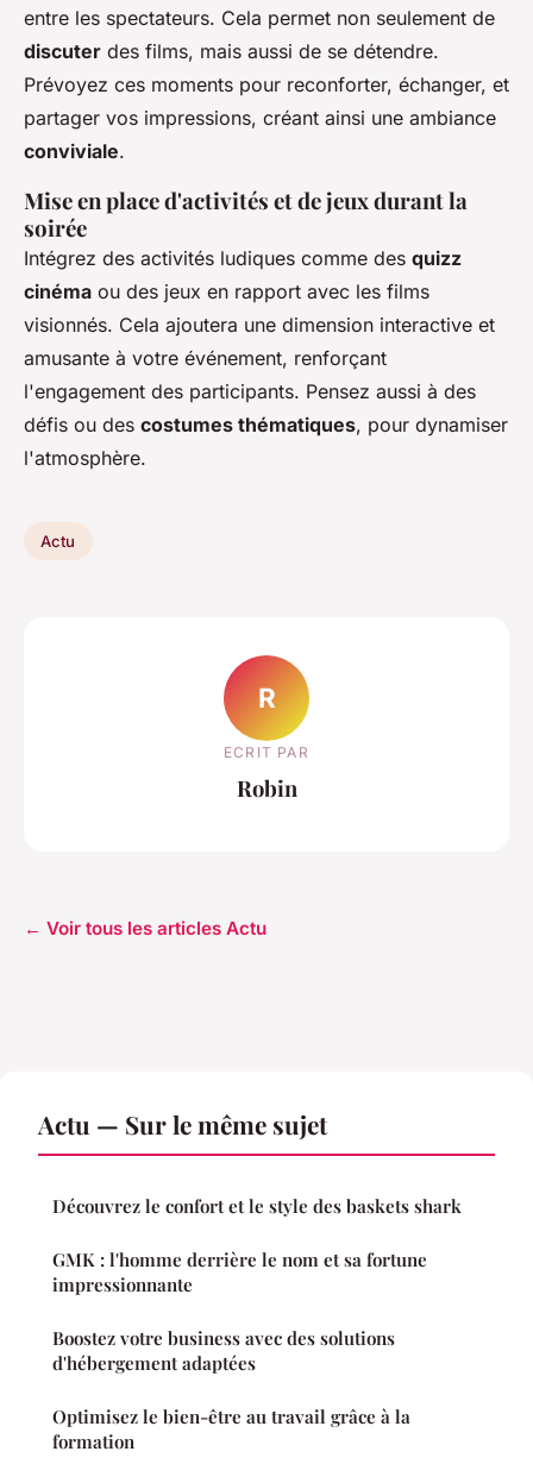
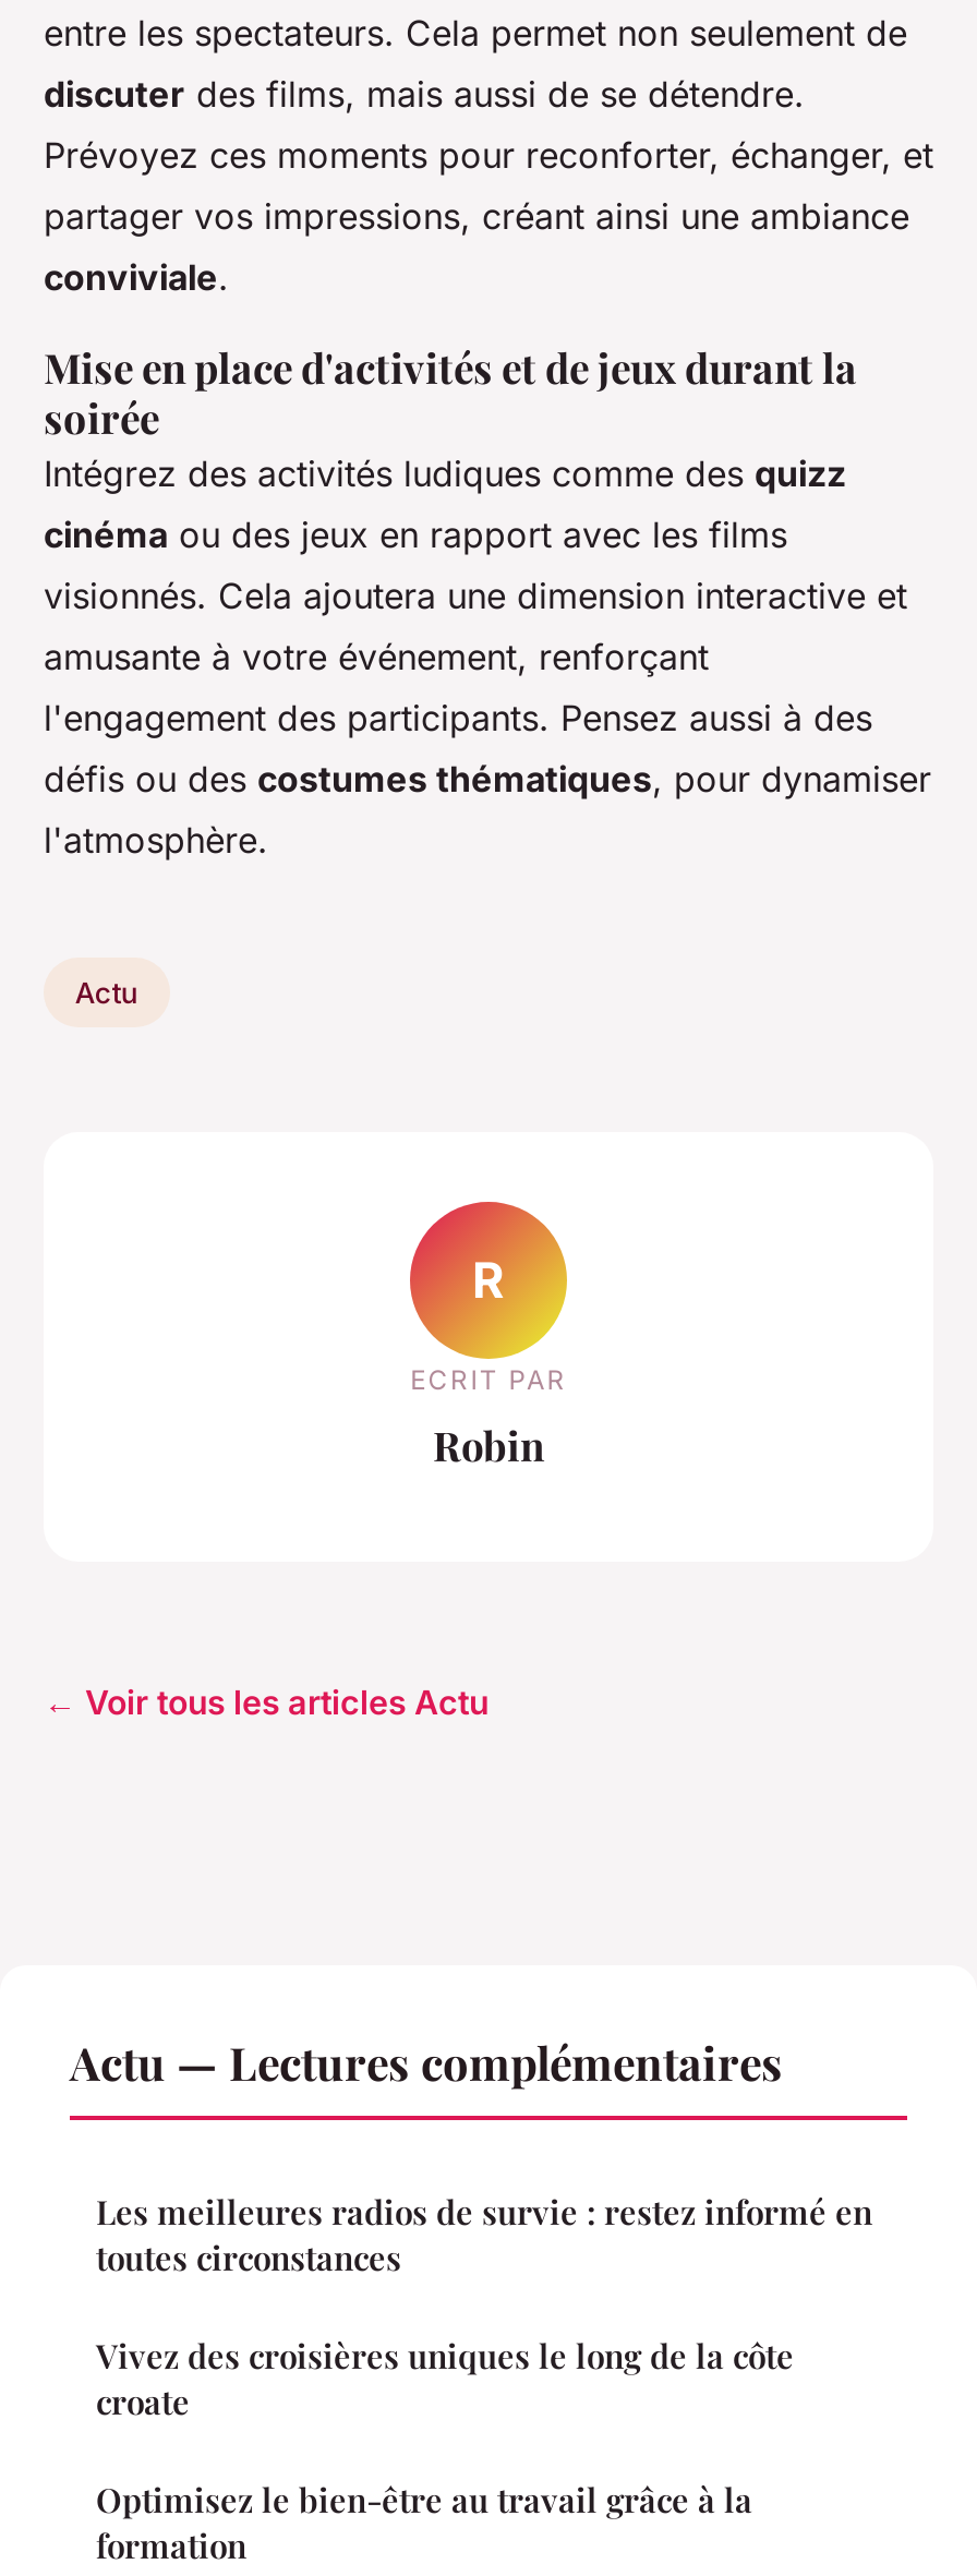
- Actu — Sur le même sujet
- Découvrez le confort et le style des baskets shark
- GMK : l'homme derrière le nom et sa fortune
- impressionnante
- Boostez votre business avec des solutions
- d'hébergement adaptées
+ Actu — Lectures complémentaires
+ Les meilleures radios de survie : restez informé en
+ toutes circonstances
+ Vivez des croisières uniques le long de la côte
+ croate
